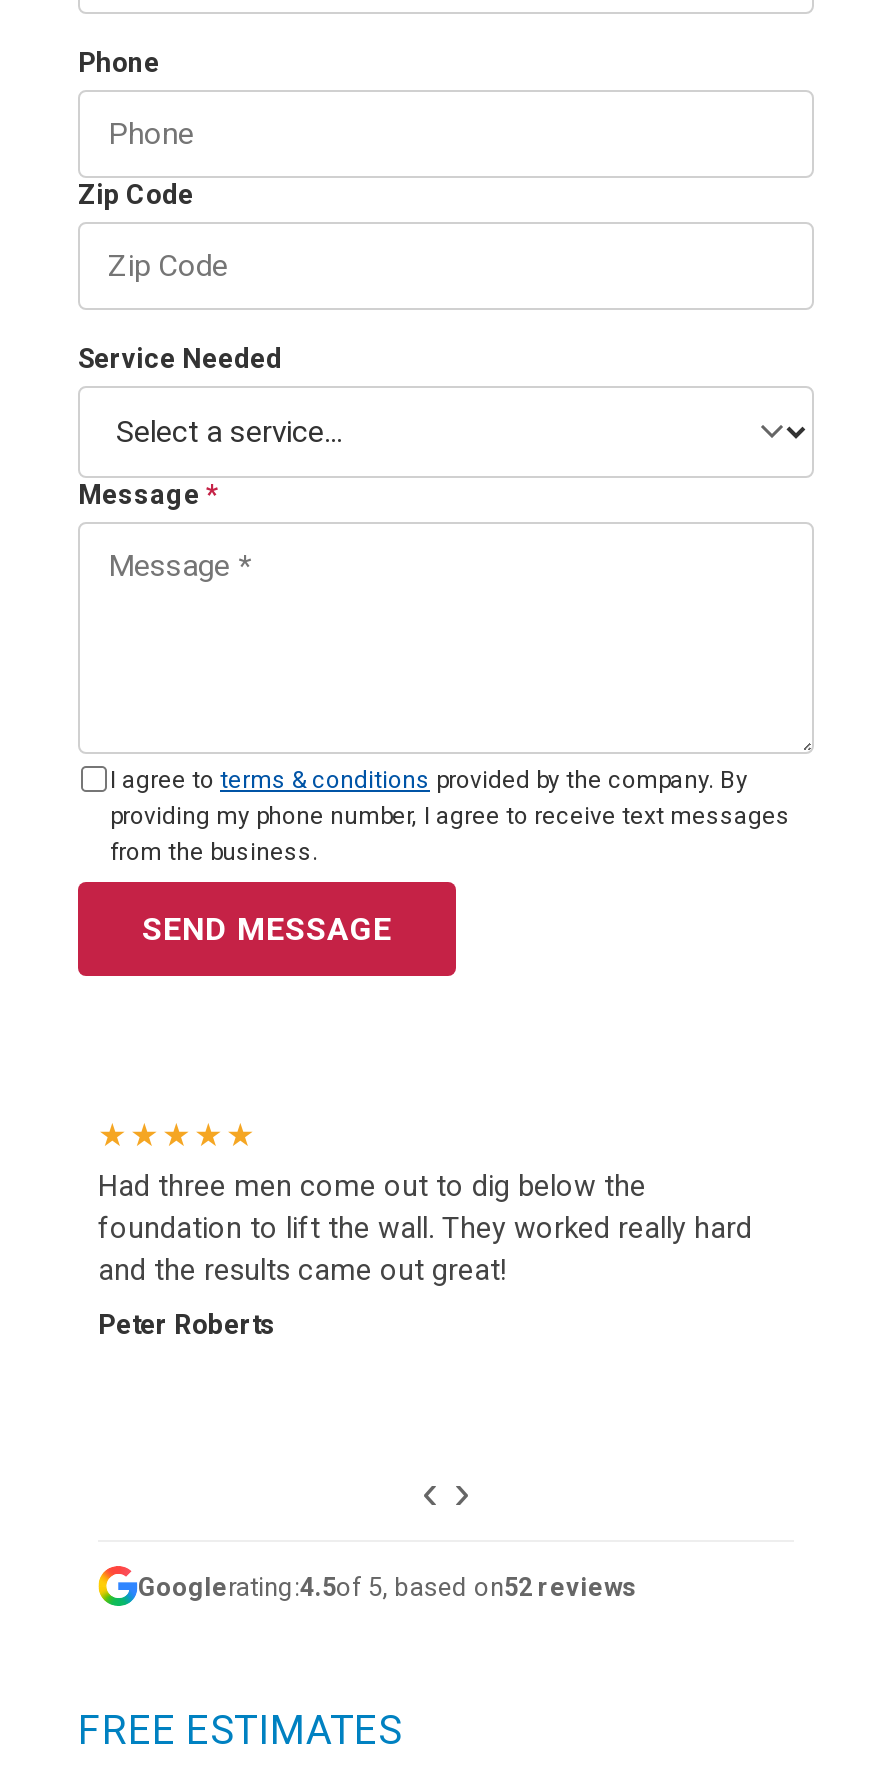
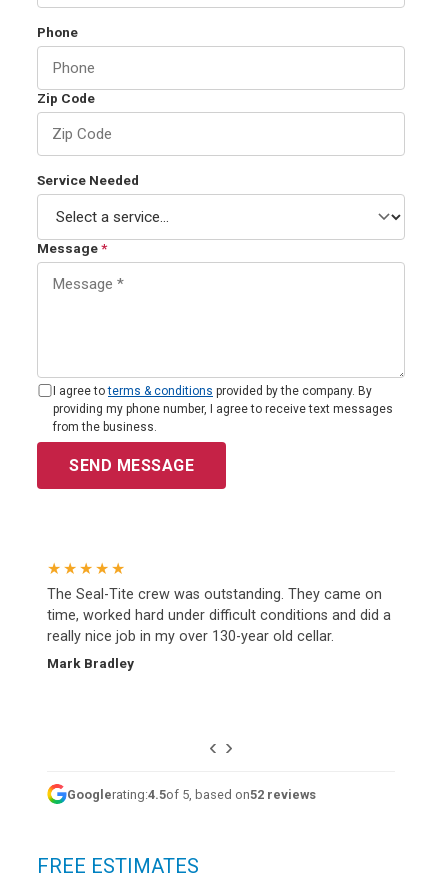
- Had three men come out to dig below the
- foundation to lift the wall. They worked really hard
- and the results came out great!
+ The Seal-Tite crew was outstanding. They came on
+ time, worked hard under difficult conditions and did a
+ really nice job in my over 130-year old cellar.

- Peter Roberts
+ Mark Bradley
